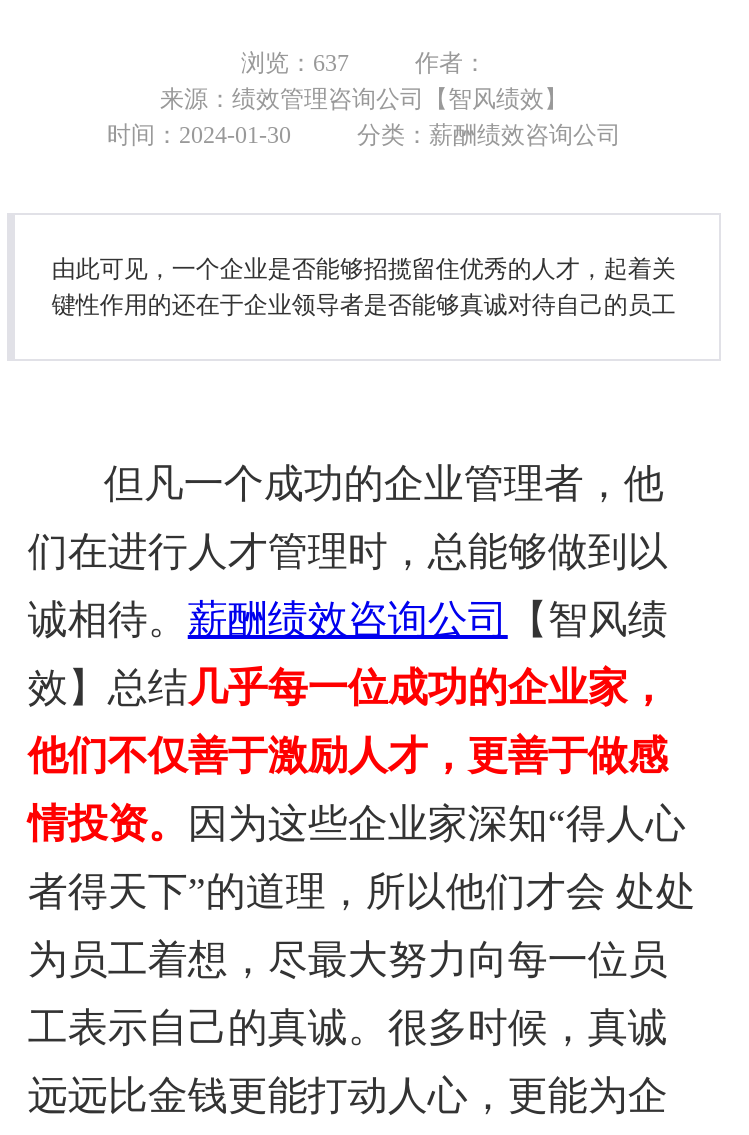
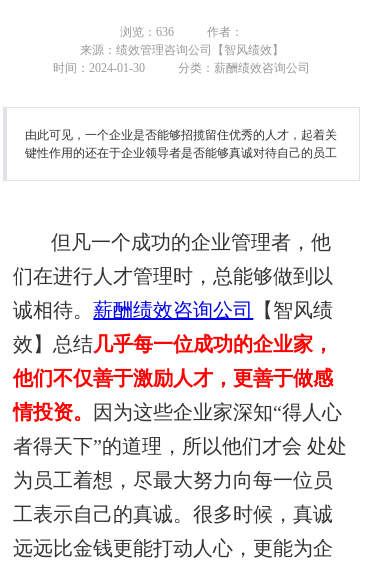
- 浏览：637
+ 浏览：636
